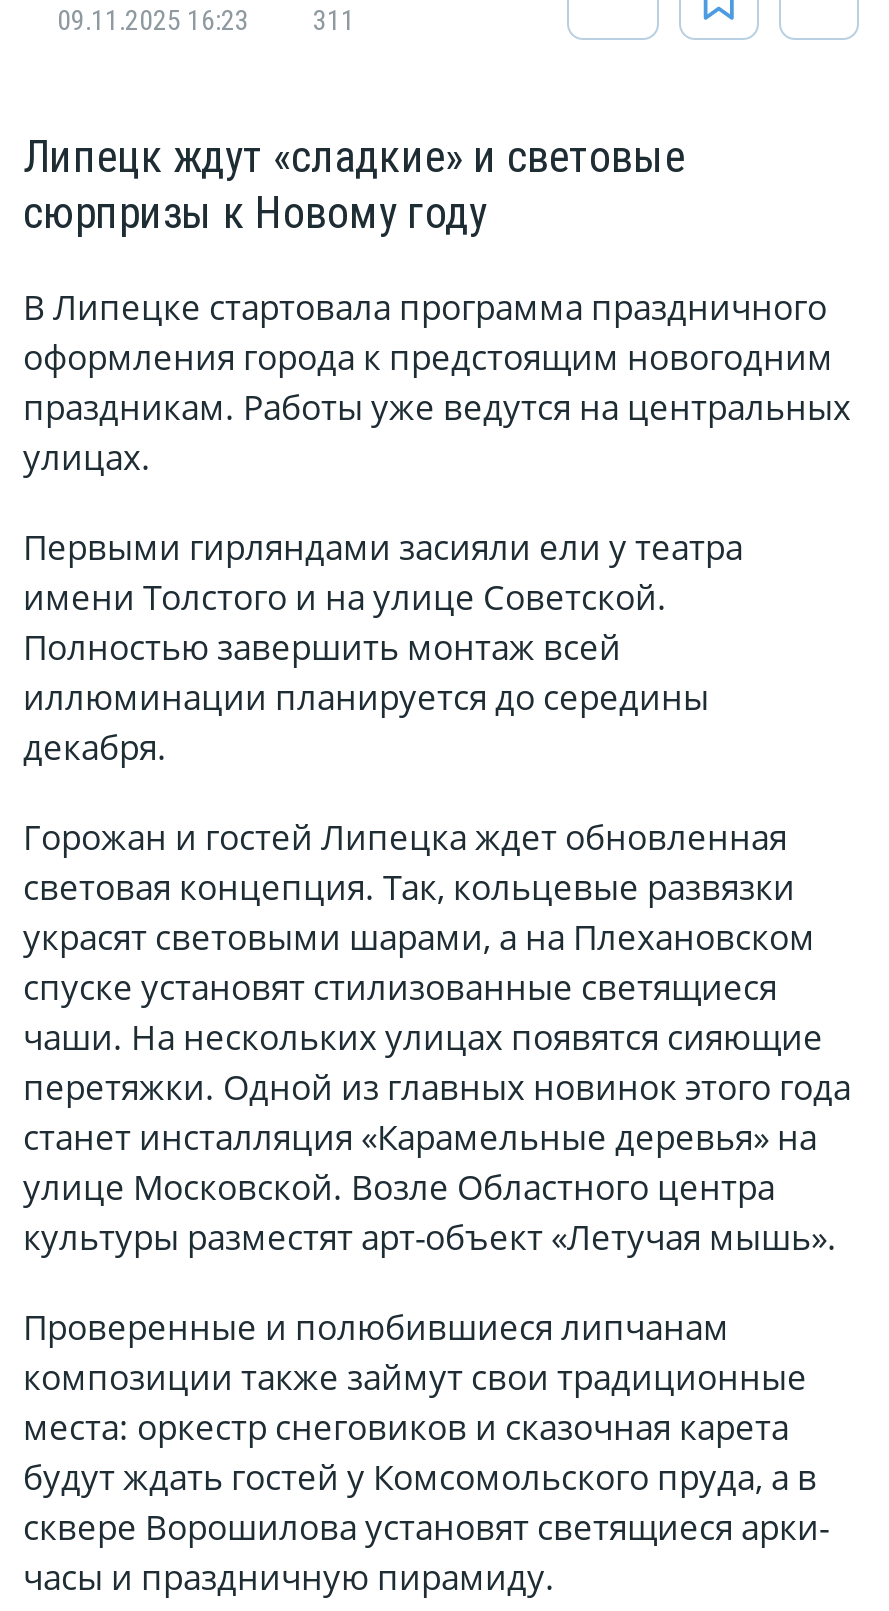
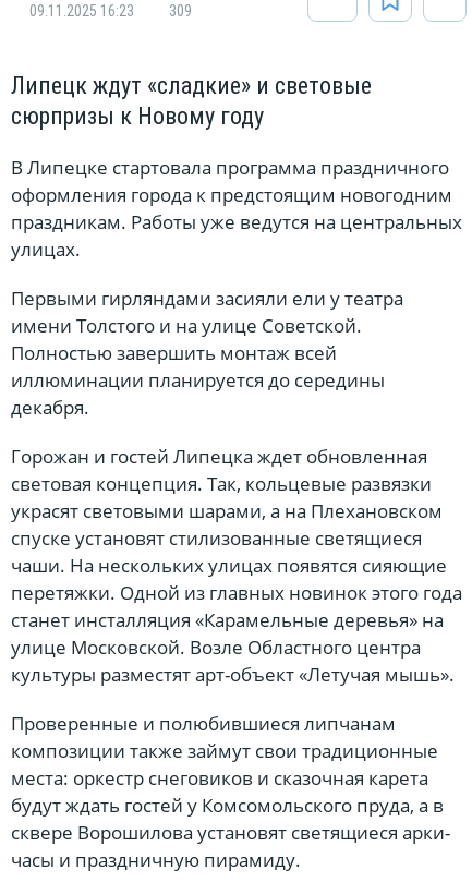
- 311
+ 309
